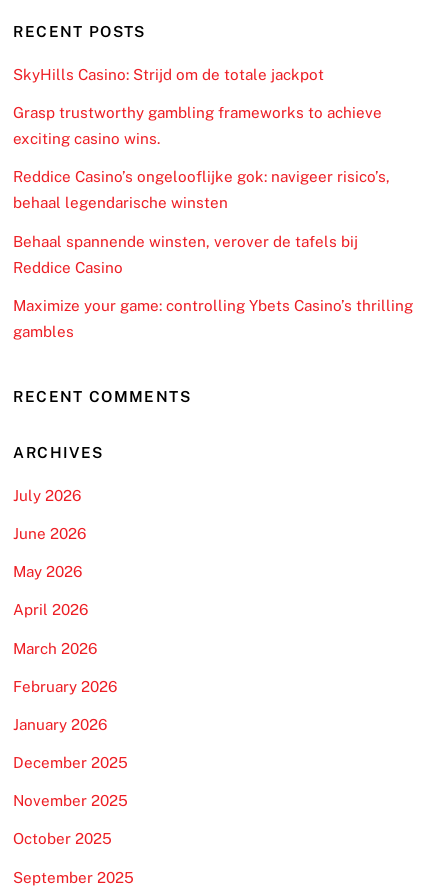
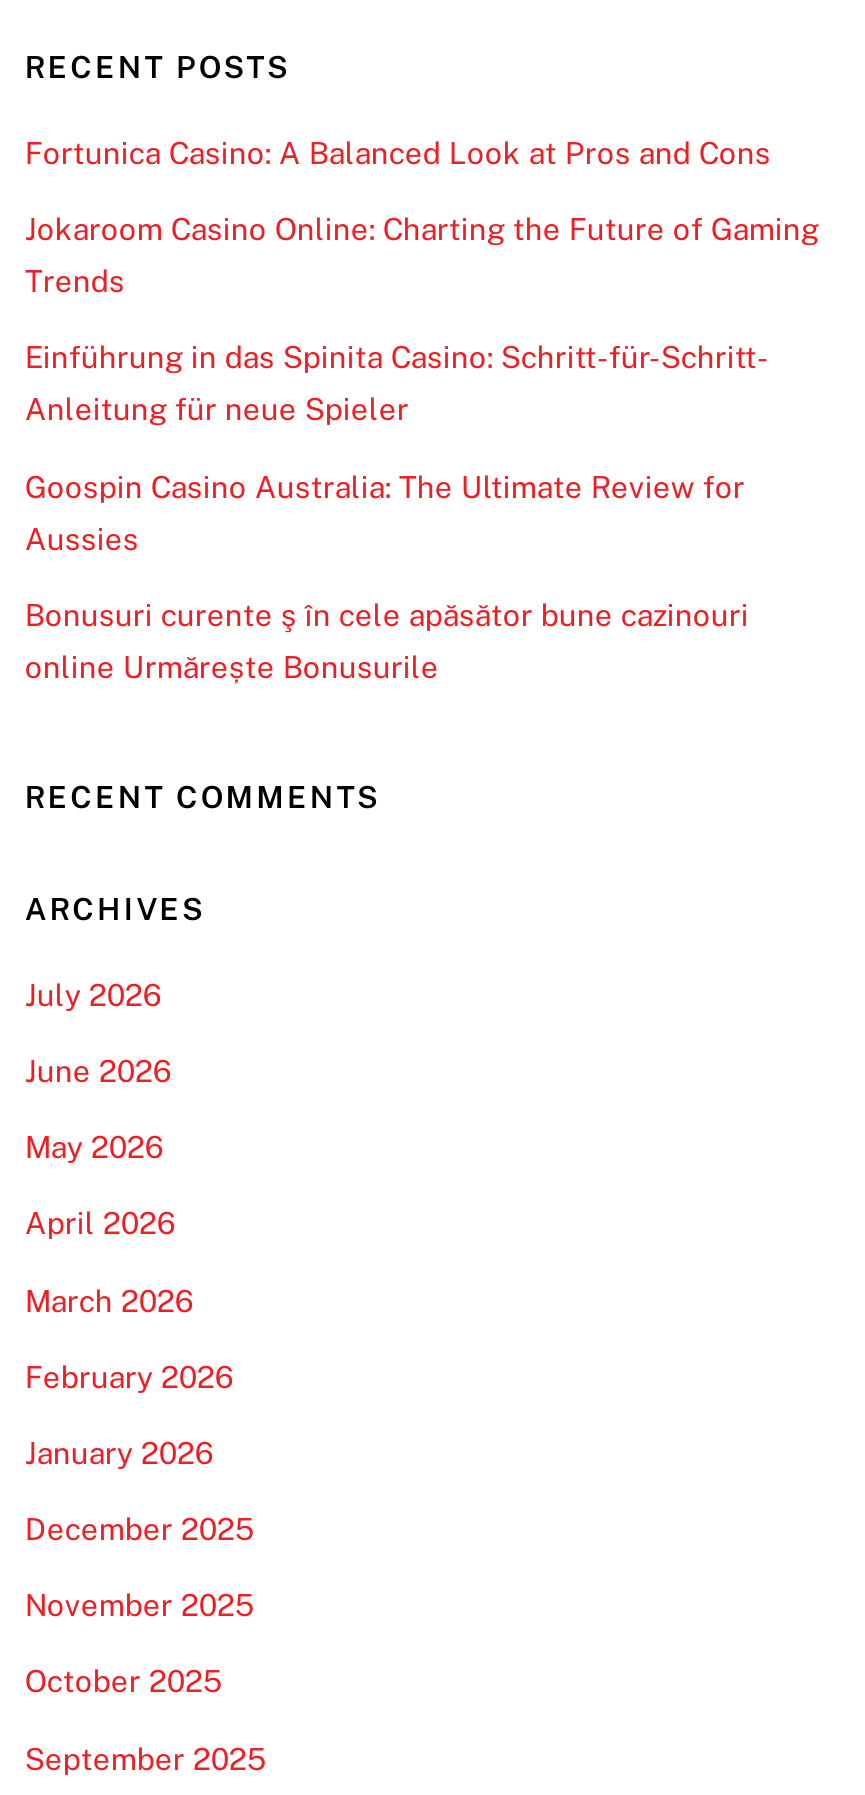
- SkyHills Casino: Strijd om de totale jackpot
+ Fortunica Casino: A Balanced Look at Pros and Cons

- Grasp trustworthy gambling frameworks to achieve
+ Jokaroom Casino Online: Charting the Future of Gaming

- exciting casino wins.
+ Trends

- Reddice Casino’s ongelooflijke gok: navigeer risico’s,
+ Einführung in das Spinita Casino: Schritt-für-Schritt-

- behaal legendarische winsten
+ Anleitung für neue Spieler

- Behaal spannende winsten, verover de tafels bij
+ Goospin Casino Australia: The Ultimate Review for

- Reddice Casino
+ Aussies

- Maximize your game: controlling Ybets Casino’s thrilling
+ Bonusuri curente ş în cele apăsător bune cazinouri

- gambles
+ online Urmărește Bonusurile
